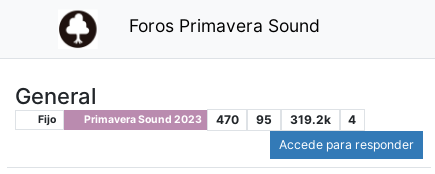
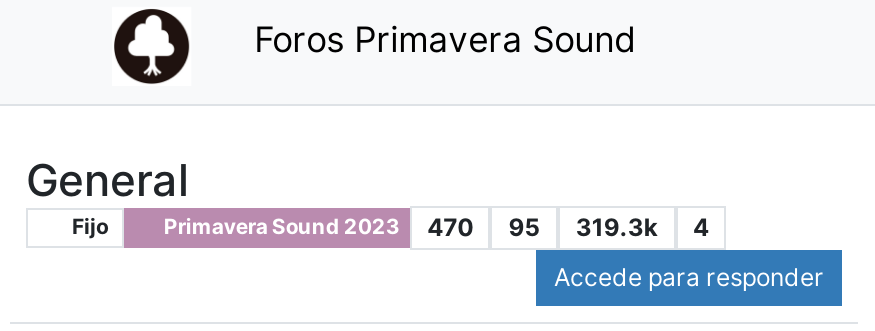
- Primavera Sound 2023 470 95 319.2k 4
+ Primavera Sound 2023 470 95 319.3k 4
